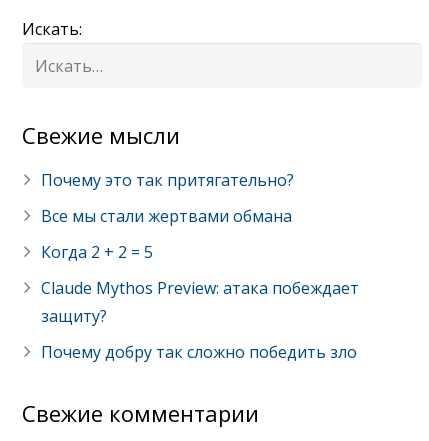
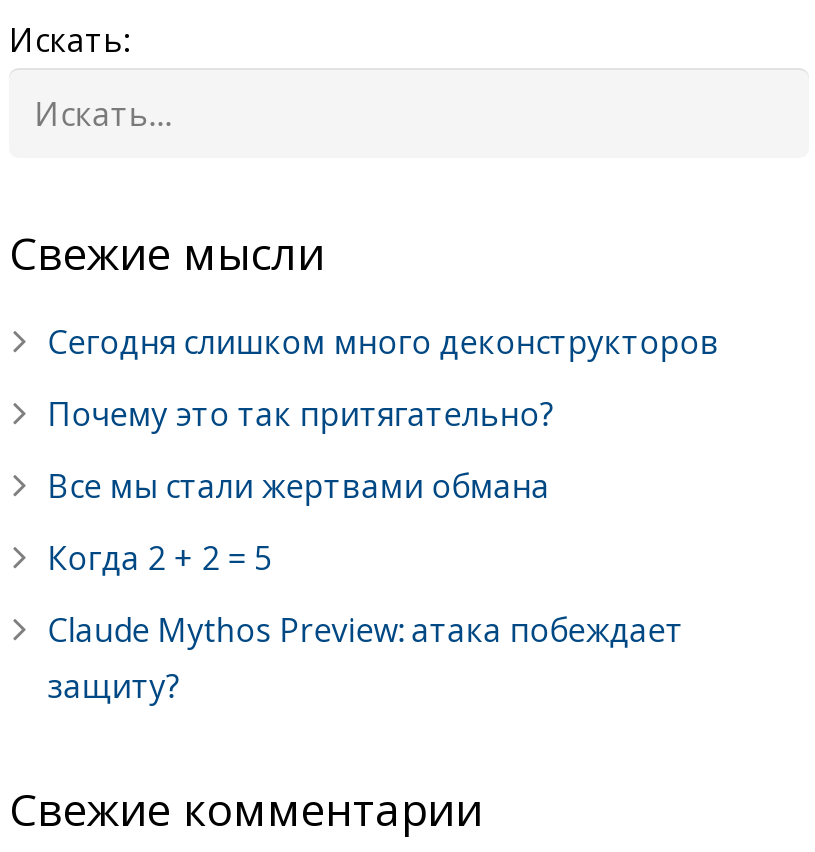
+ Сегодня слишком много деконструкторов

moved down: Почему это так притягательно? | Все мы стали жертвами обмана | Когда 2 + 2 = 5 | Claude Mythos Preview: атака побеждает | защиту?

- Почему добру так сложно победить зло
